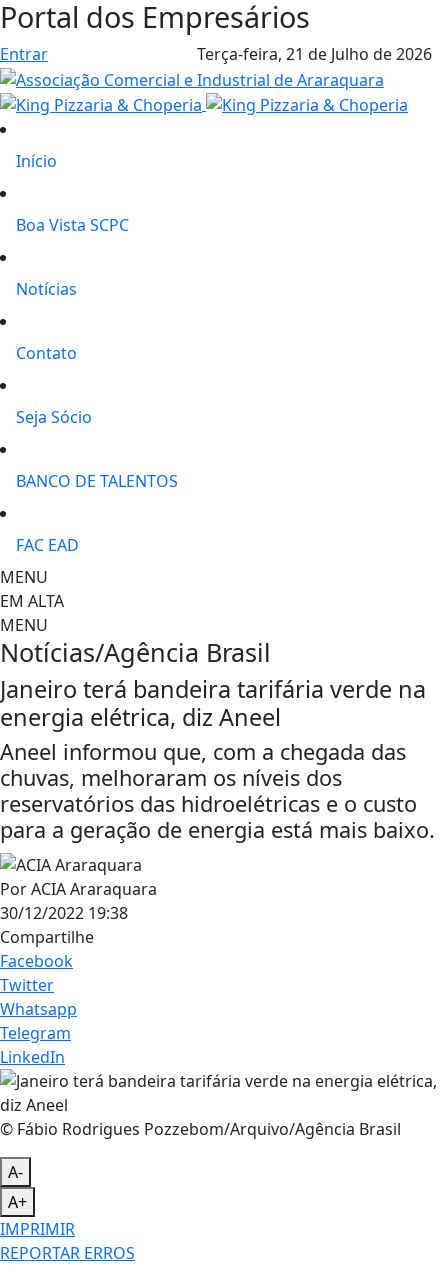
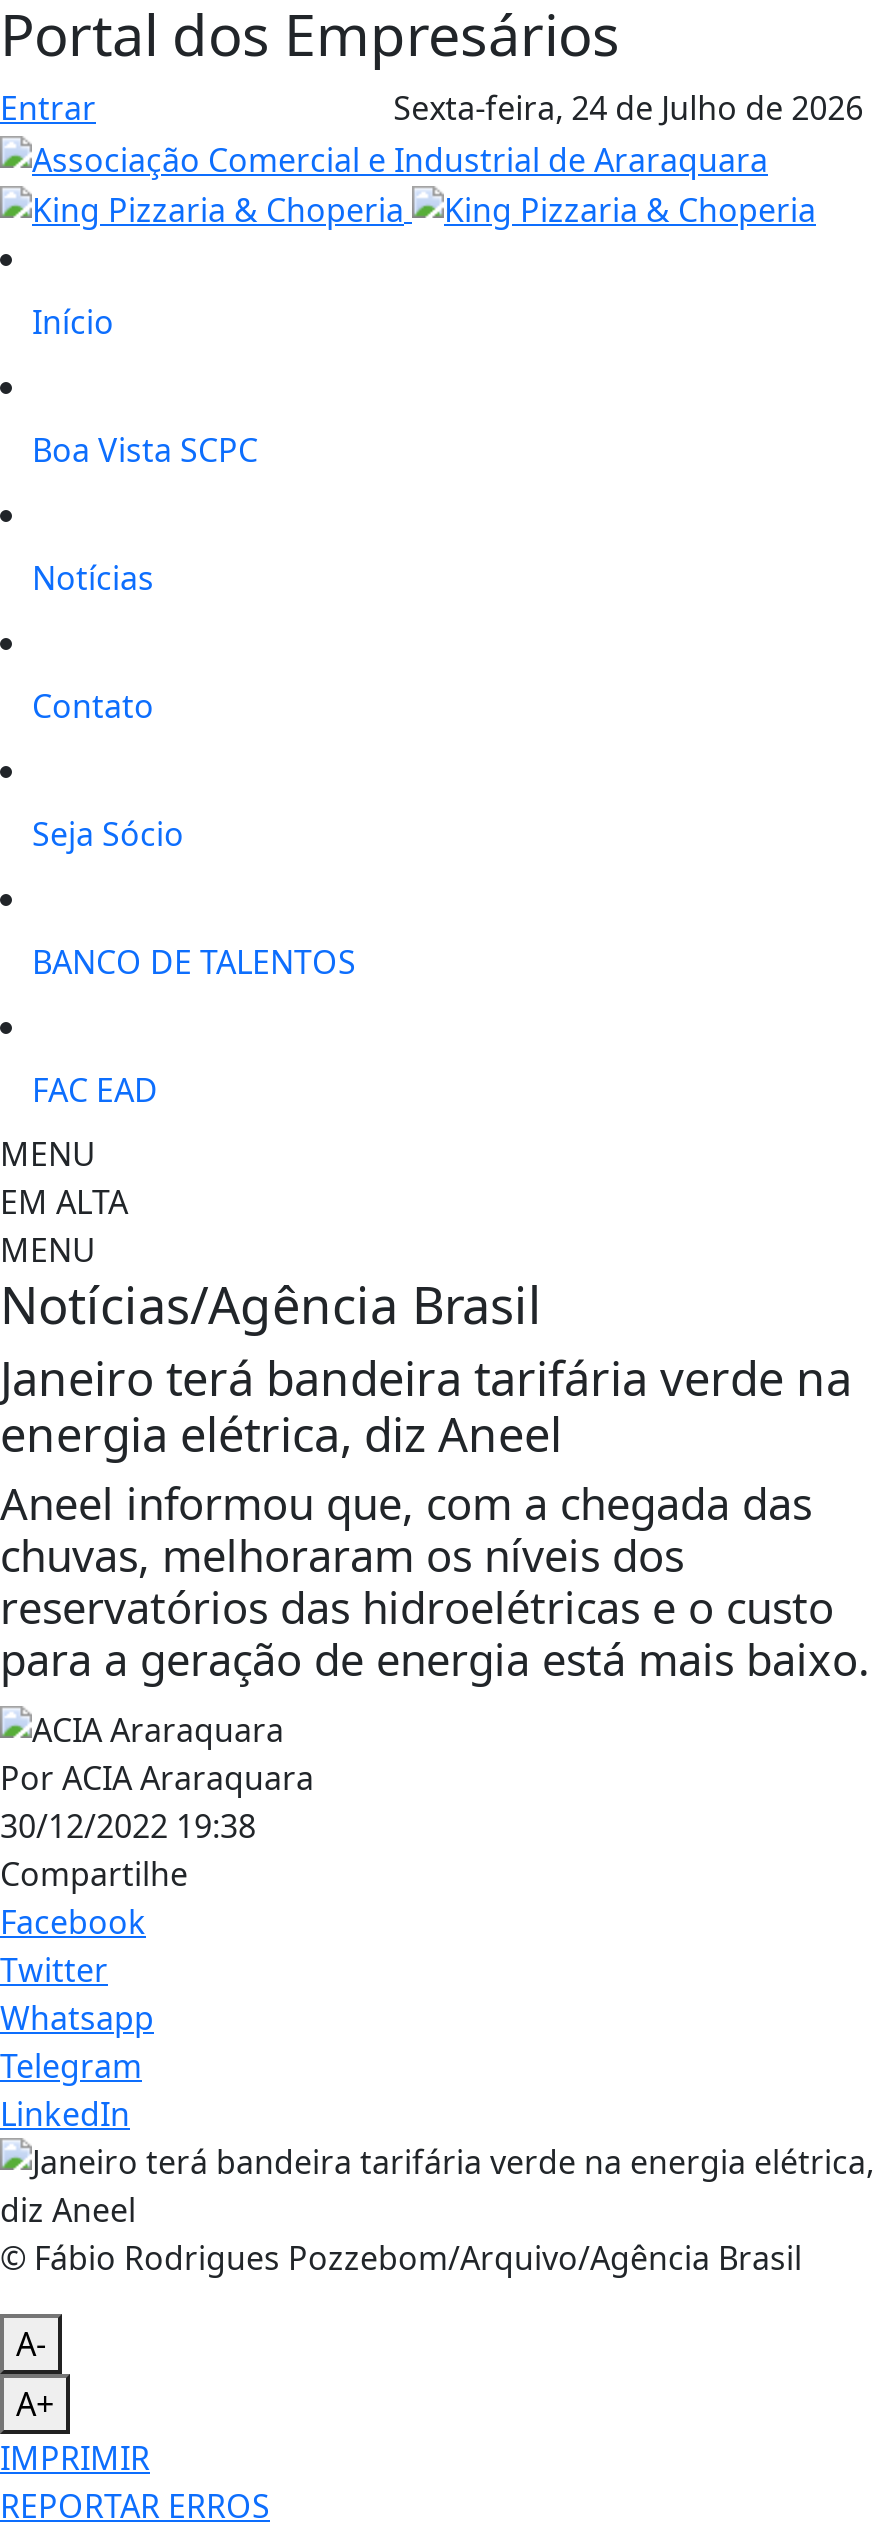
- Terça-feira, 21 de Julho de 2026
+ Sexta-feira, 24 de Julho de 2026
